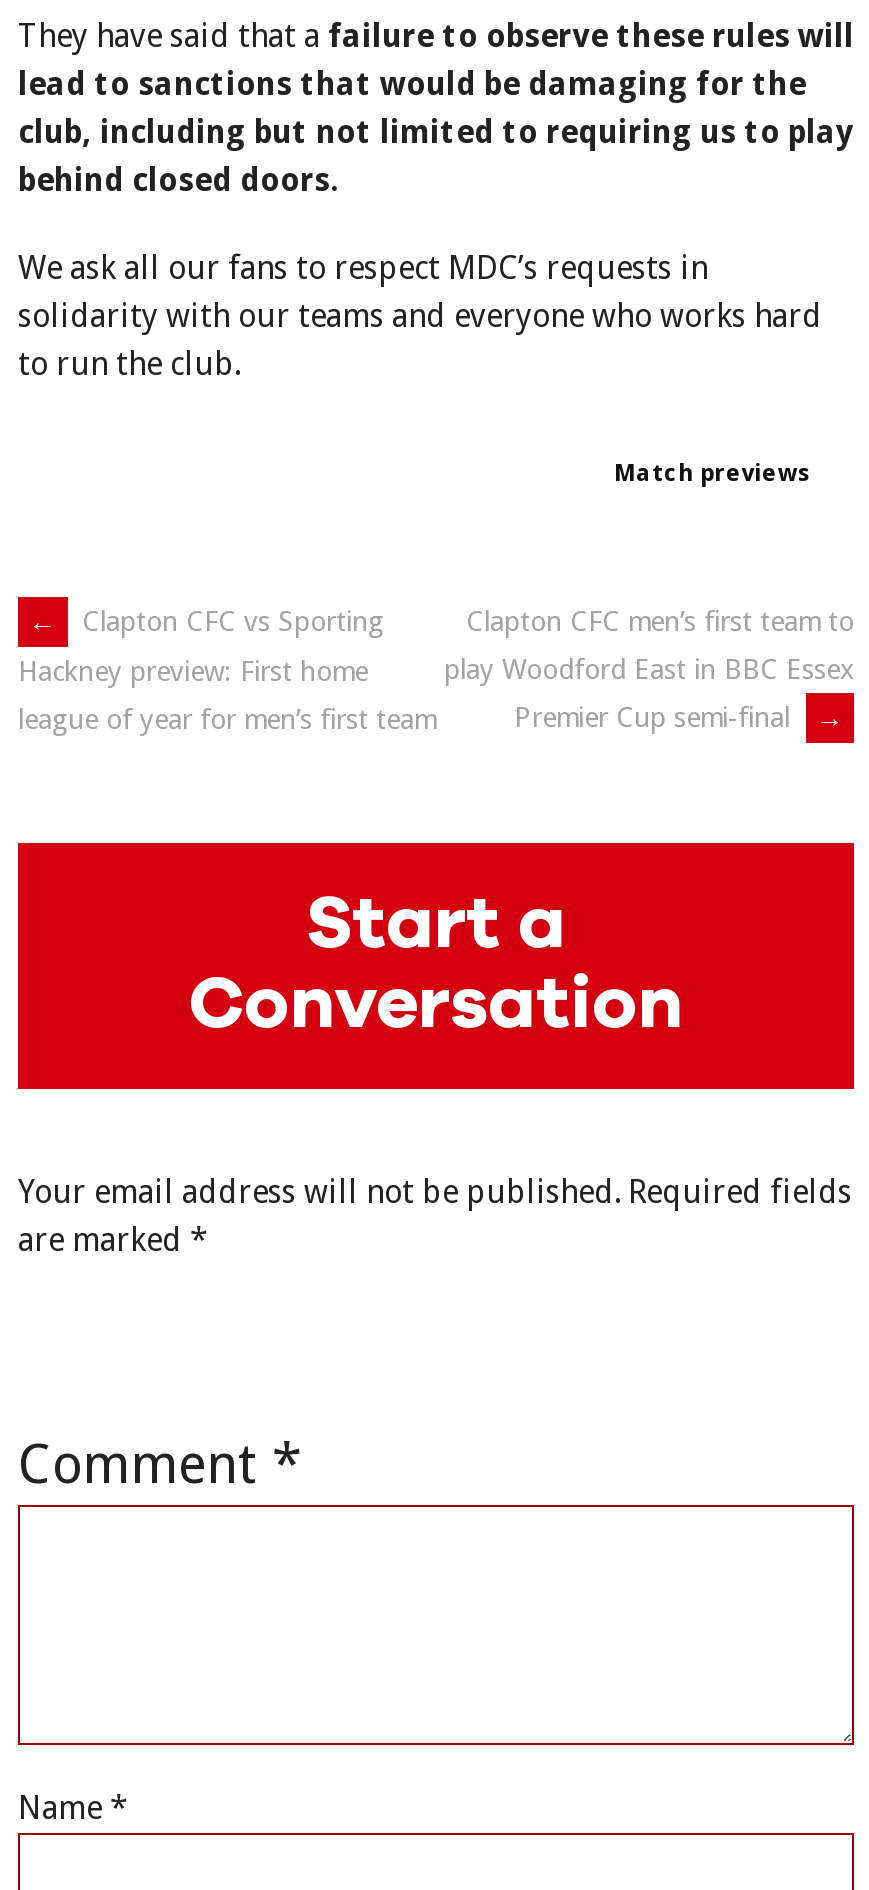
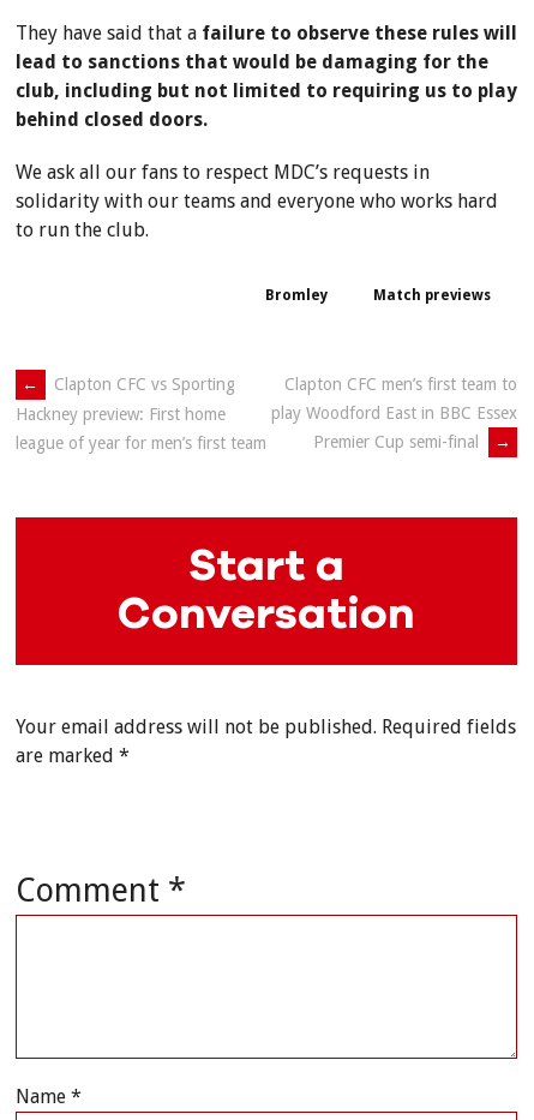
+ Bromley
